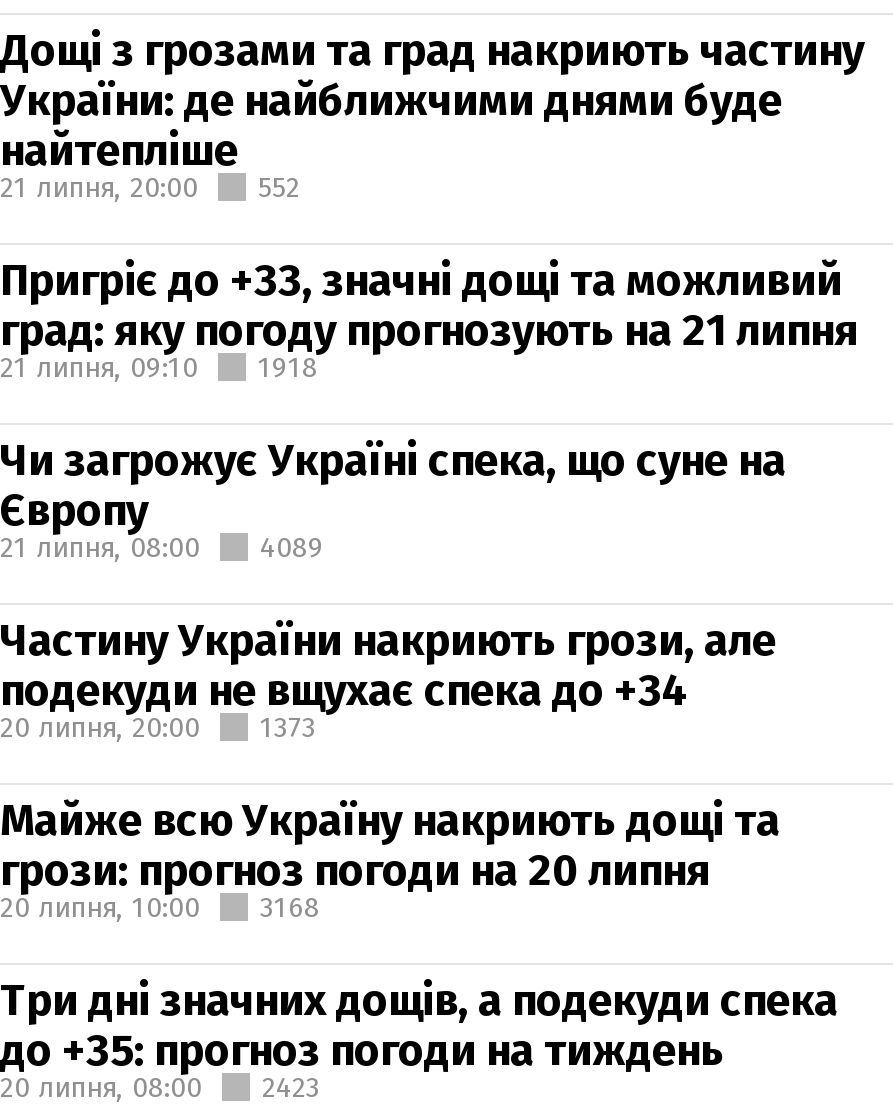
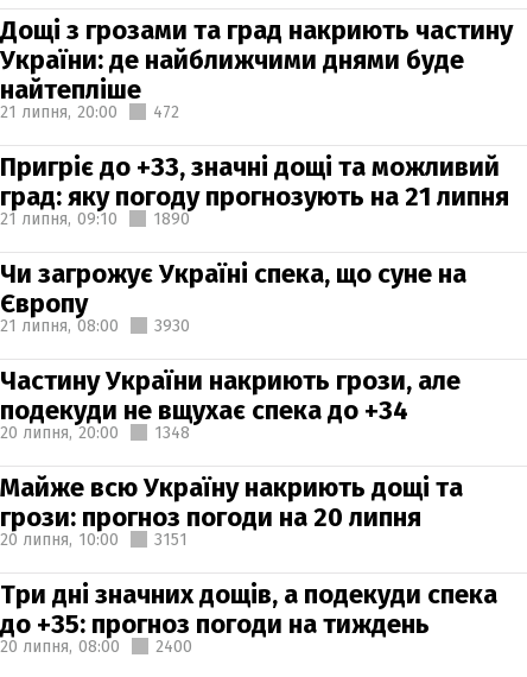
- 21 липня, 20:00 552
+ 21 липня, 20:00 472

- 1918
+ 1890

- 21 липня, 08:00 4089
+ 21 липня, 08:00 3930

- 20 липня, 20:00 1373
+ 20 липня, 20:00 1348

- 20 липня, 10:00 3168
+ 20 липня, 10:00 3151

- 20 липня, 08:00 2423
+ 20 липня, 08:00 2400
